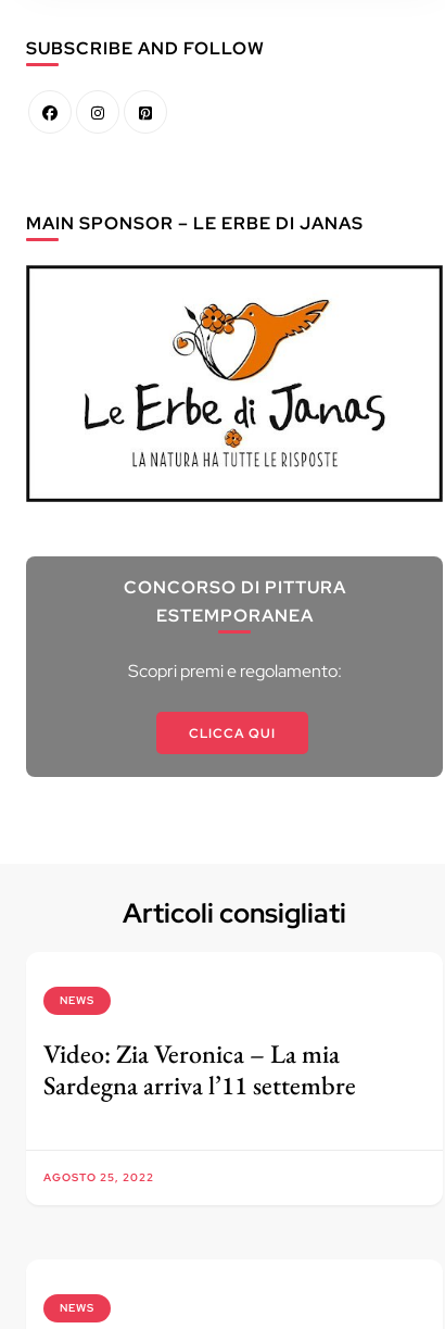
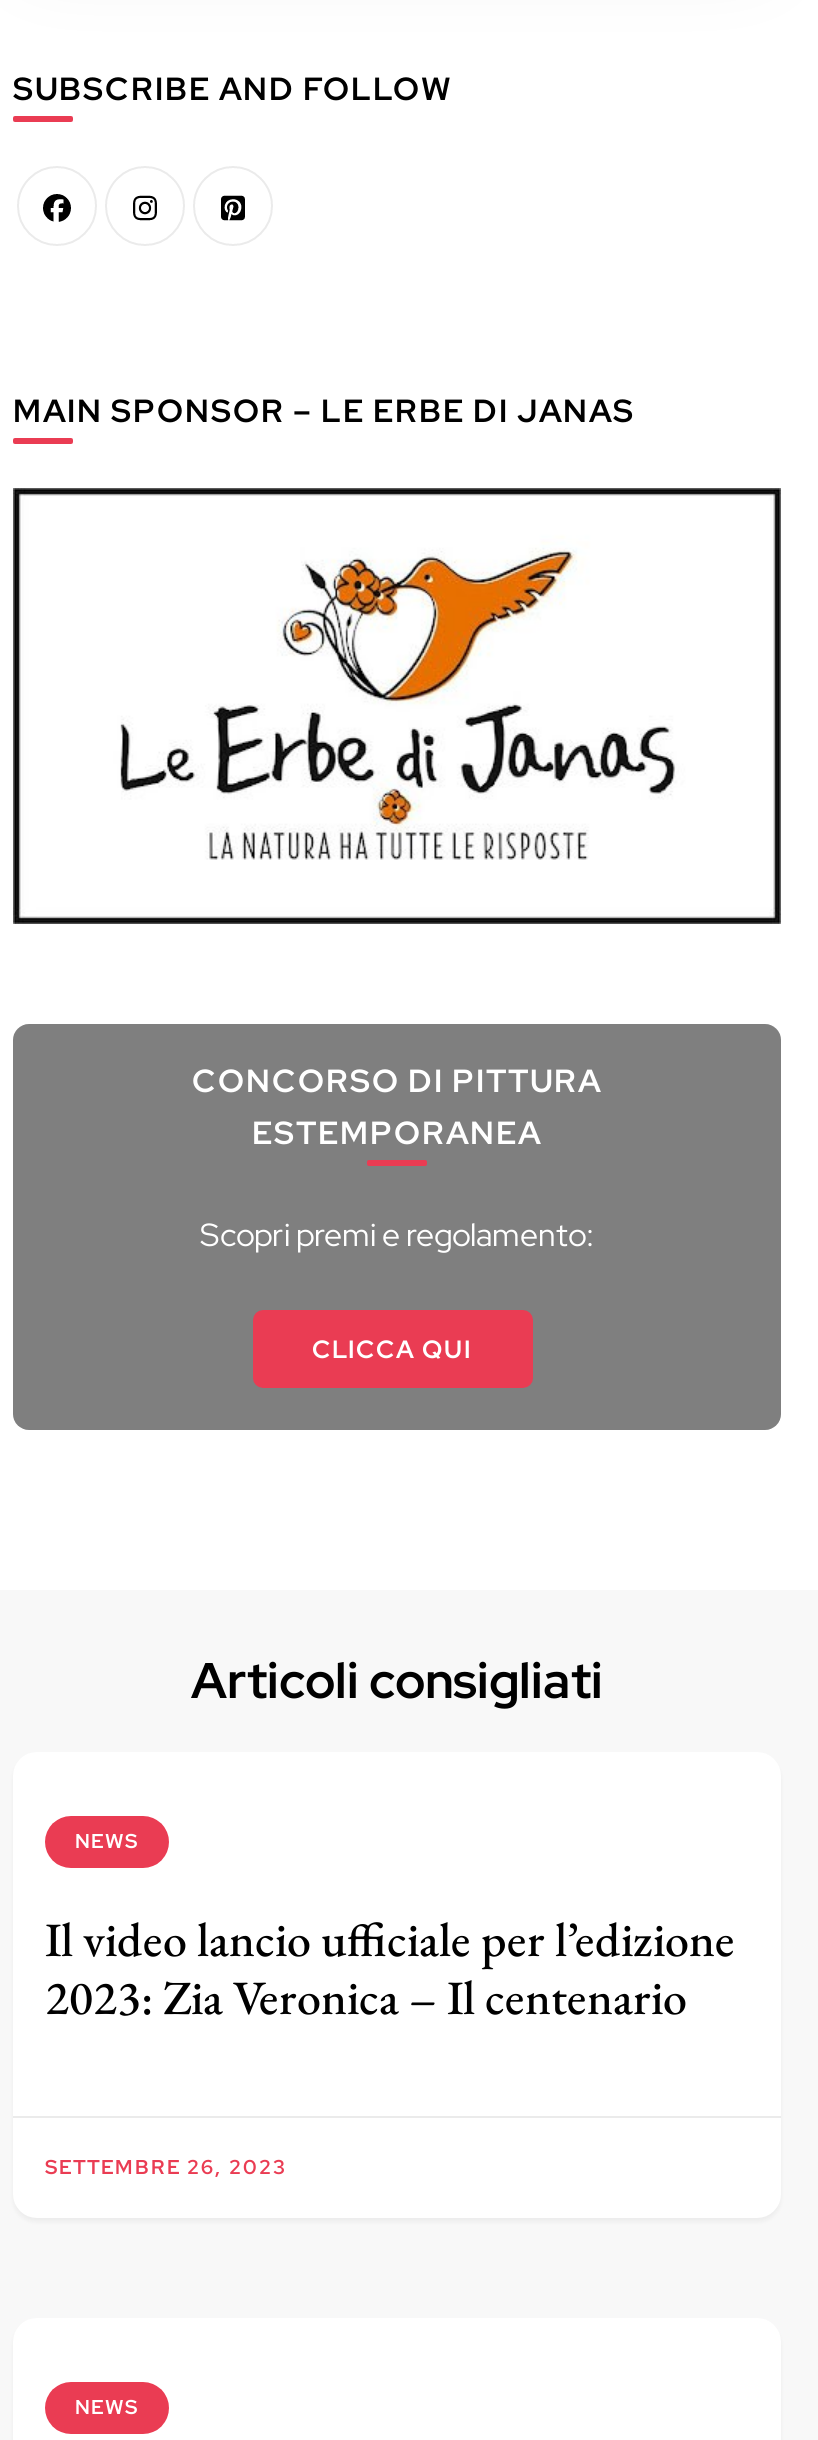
- Video: Zia Veronica – La mia
- Sardegna arriva l’11 settembre
+ Il video lancio ufficiale per l’edizione
+ 2023: Zia Veronica – Il centenario

- AGOSTO 25, 2022
+ SETTEMBRE 26, 2023
